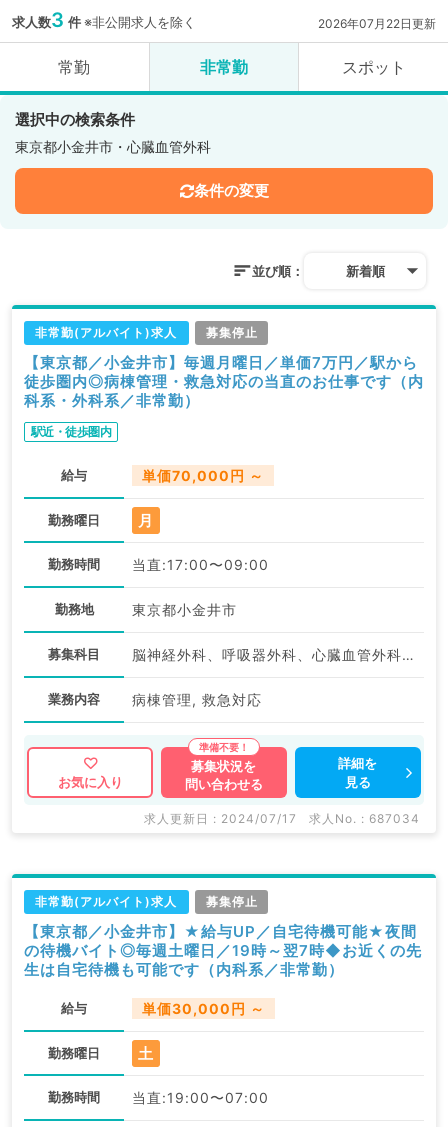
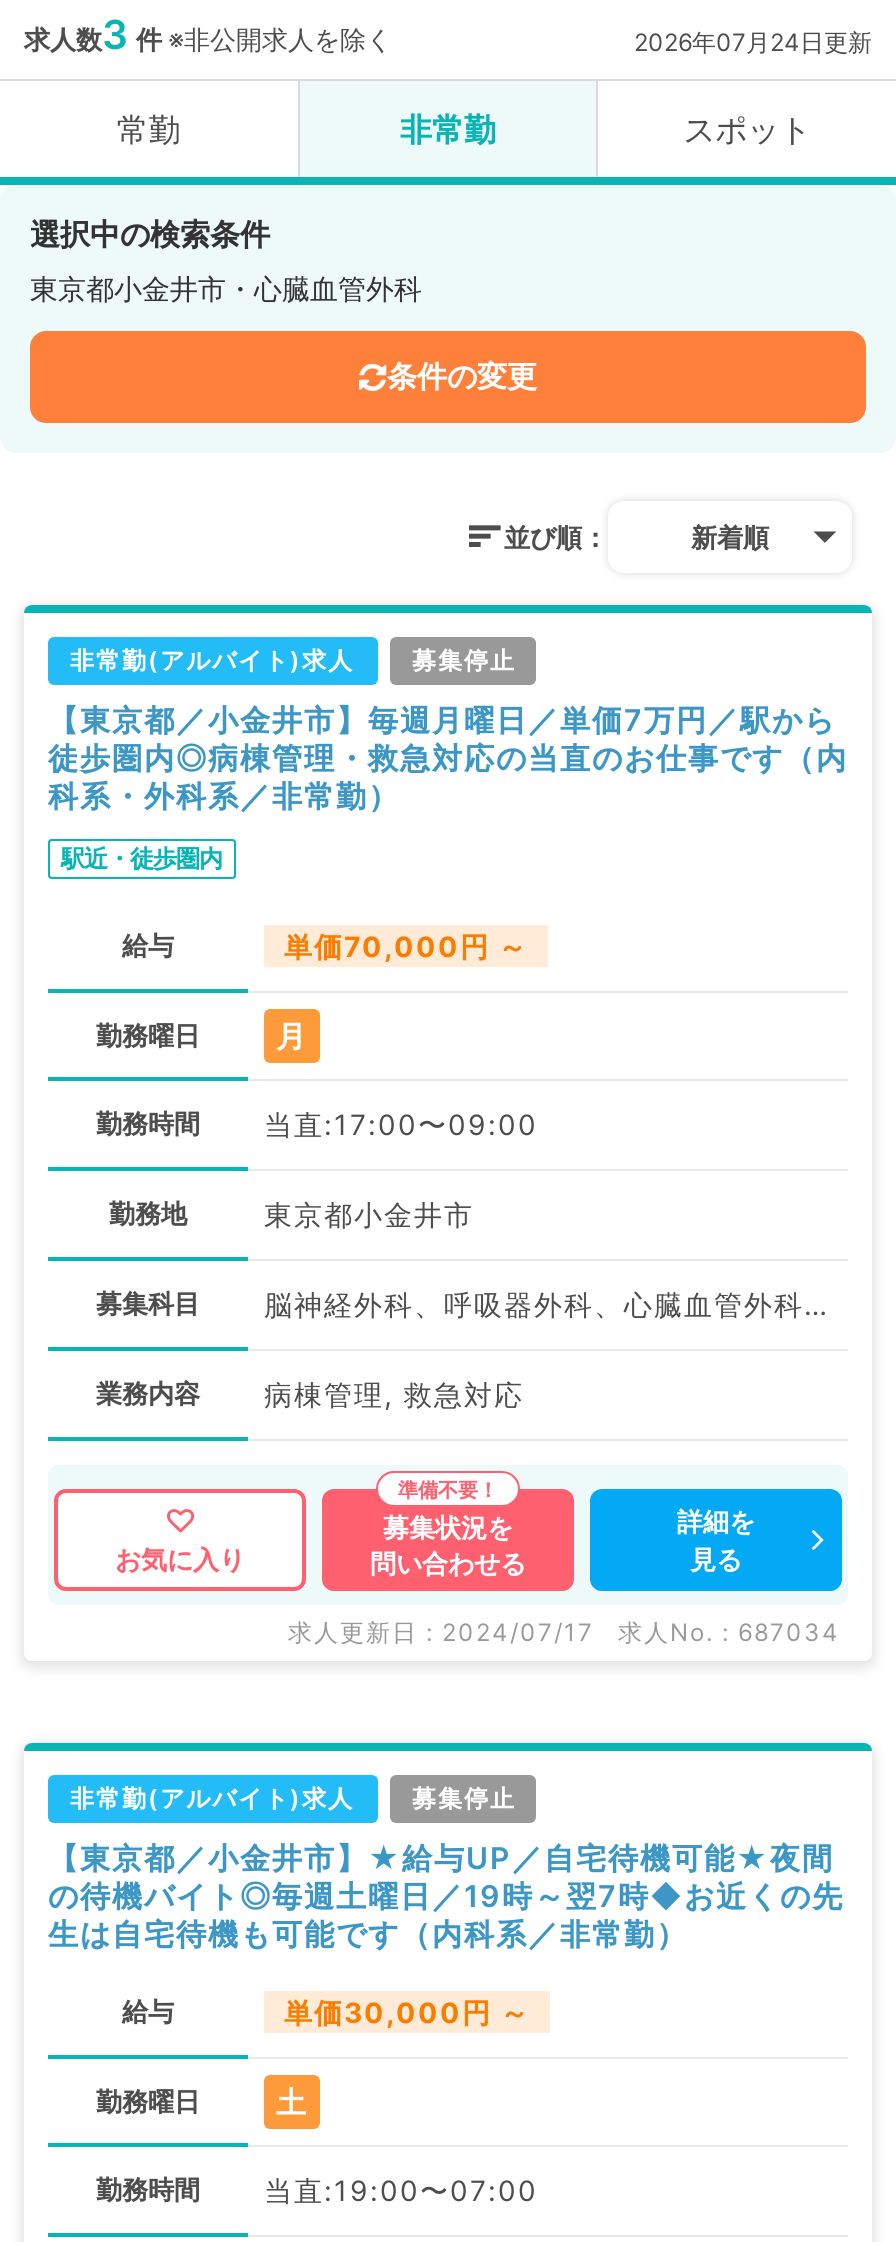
- 2026年07月22日更新
+ 2026年07月24日更新
